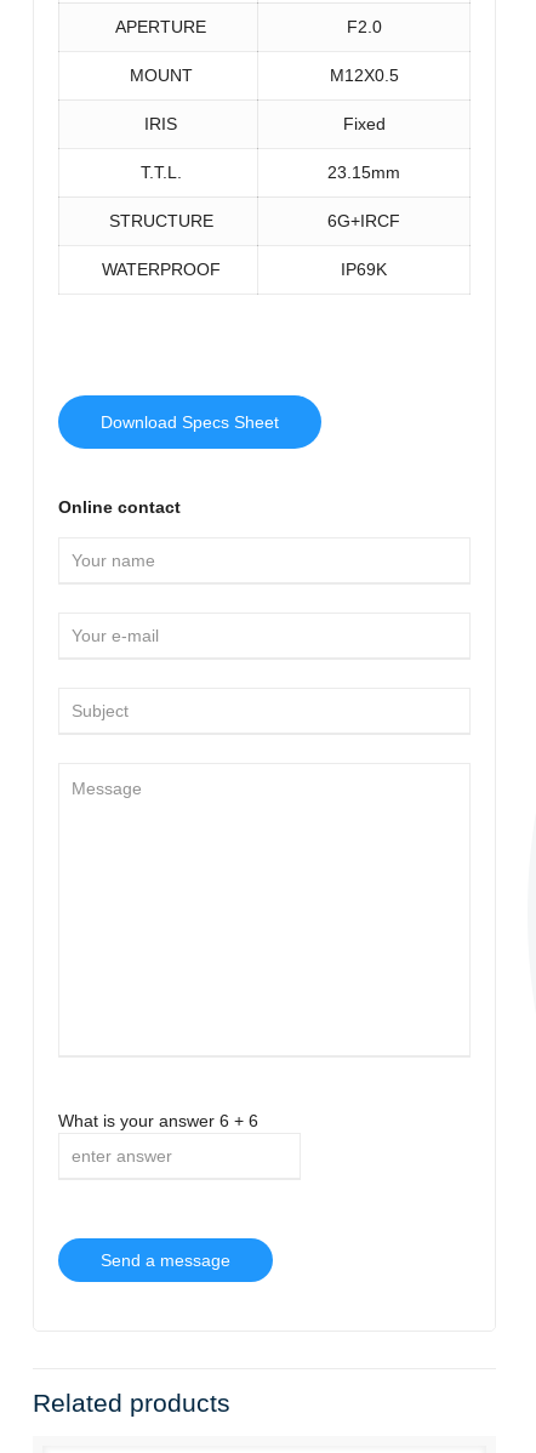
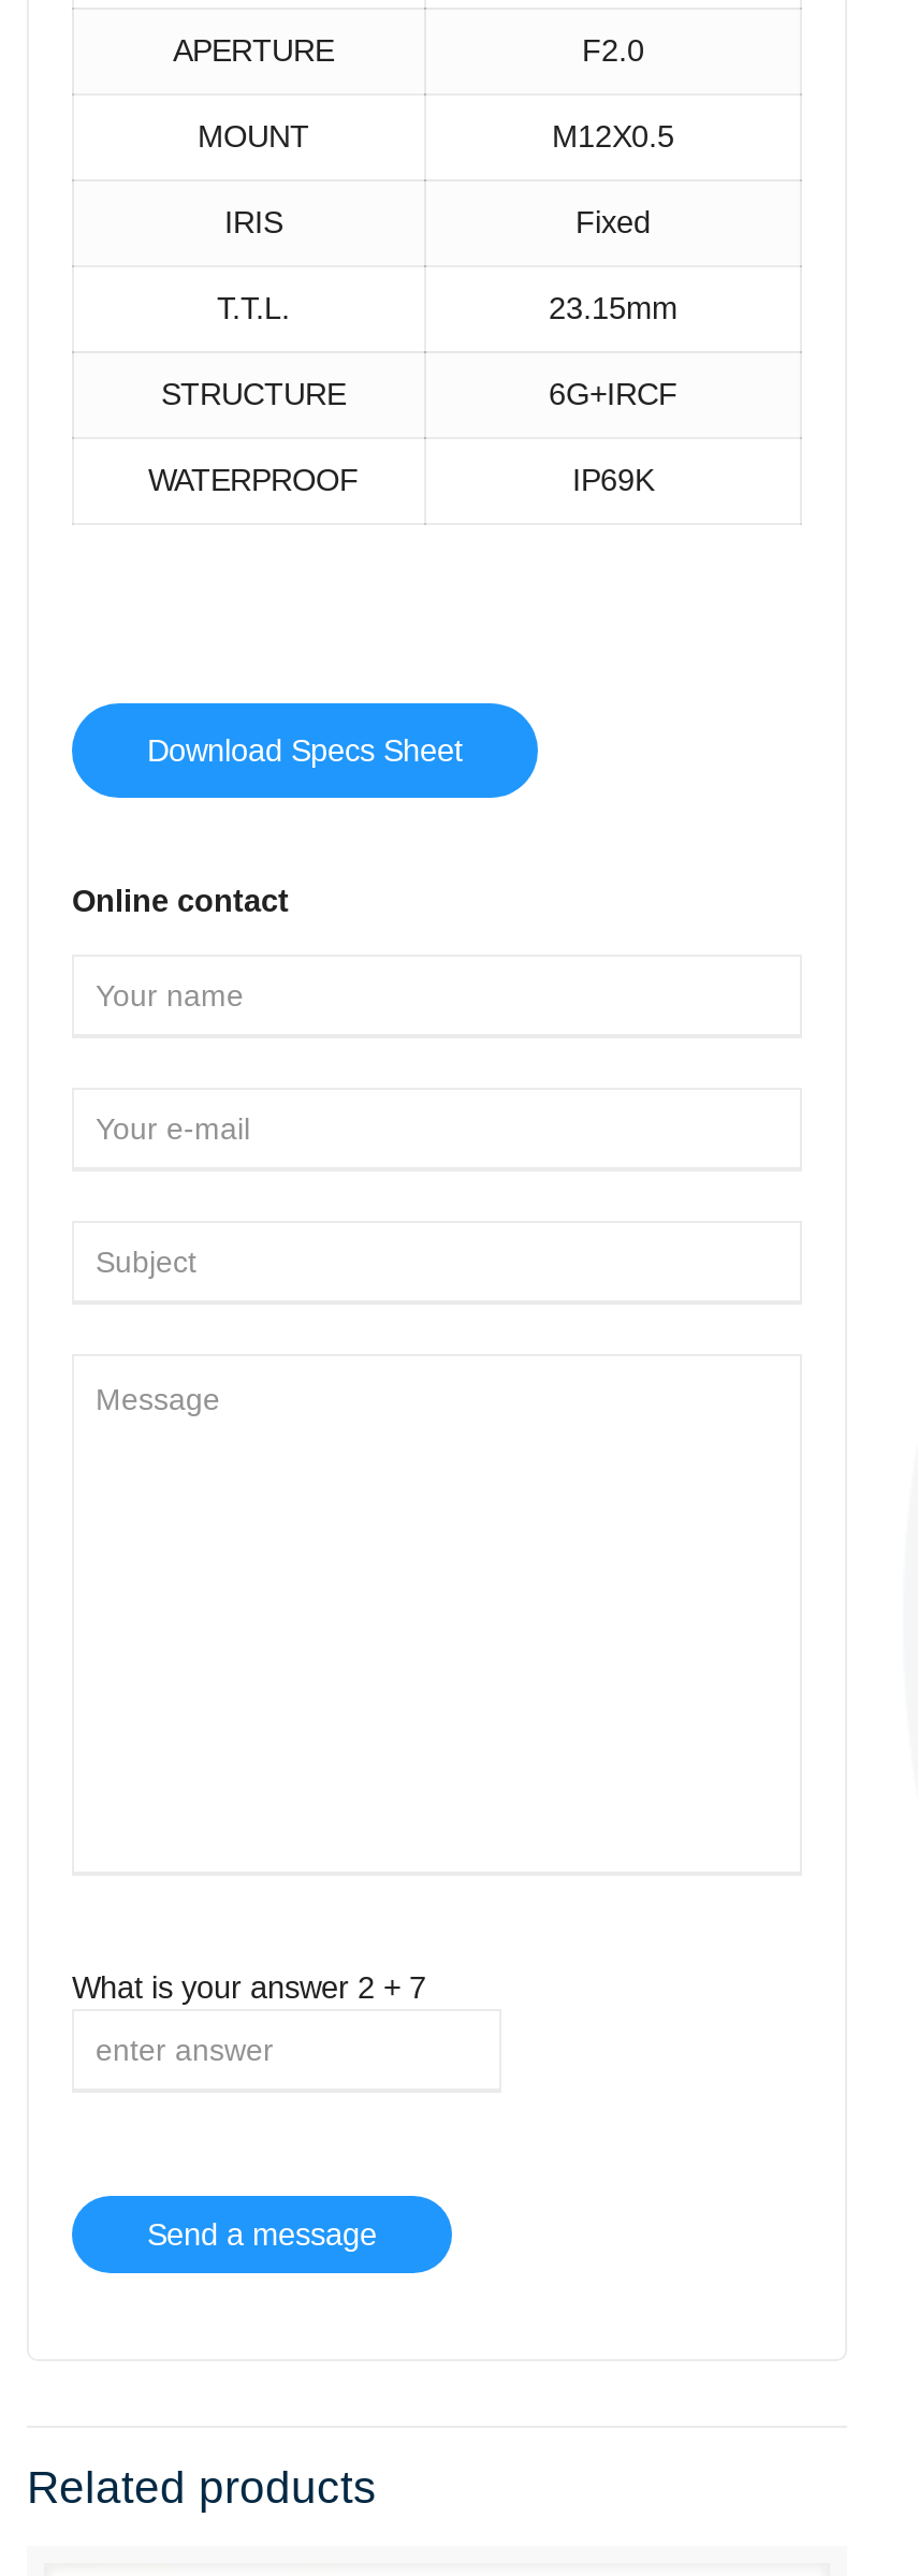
- What is your answer 6 + 6
+ What is your answer 2 + 7
